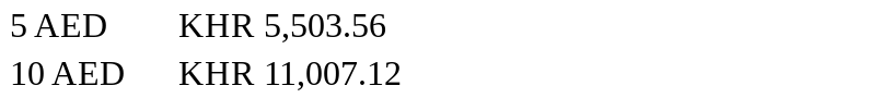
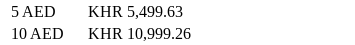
- 5 AED KHR 5,503.56
+ 5 AED KHR 5,499.63

- 10 AED KHR 11,007.12
+ 10 AED KHR 10,999.26
